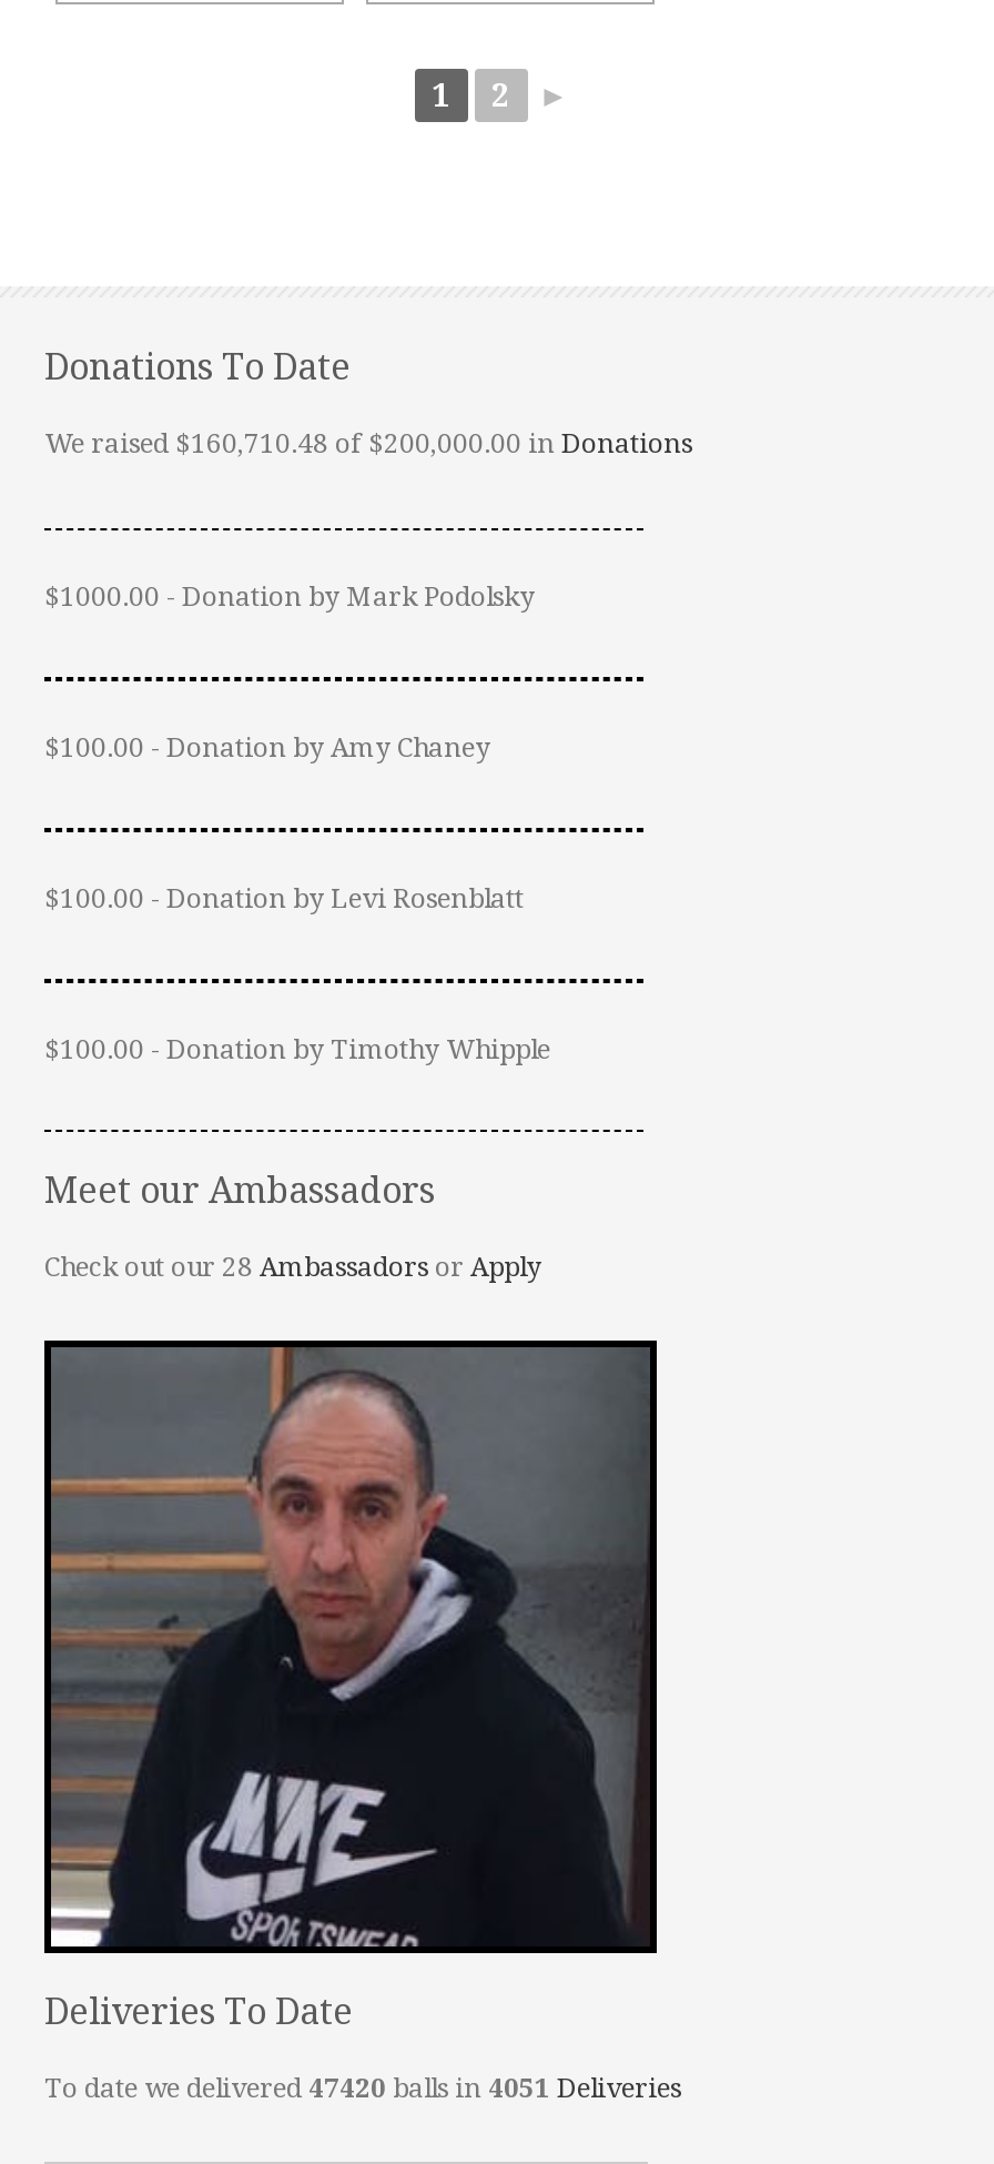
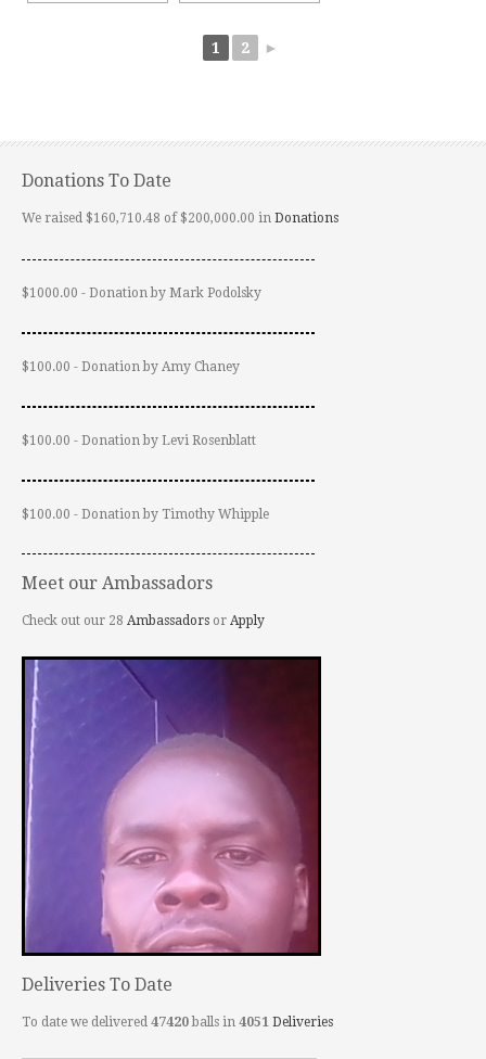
- [image]
+ [image]
